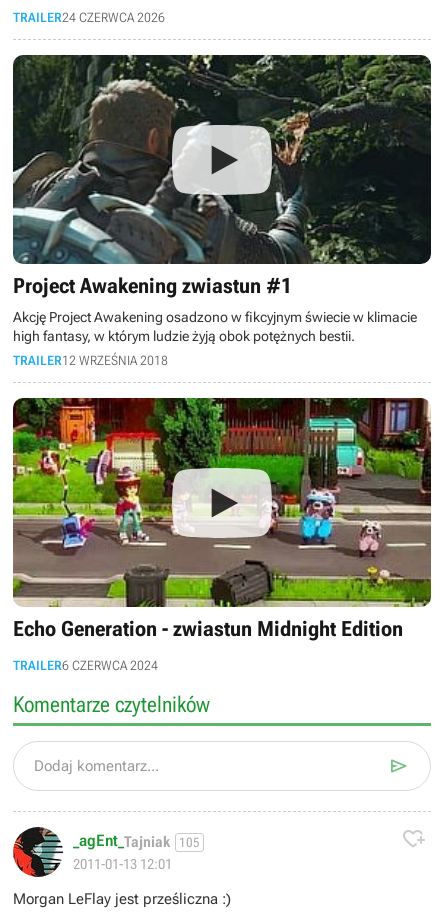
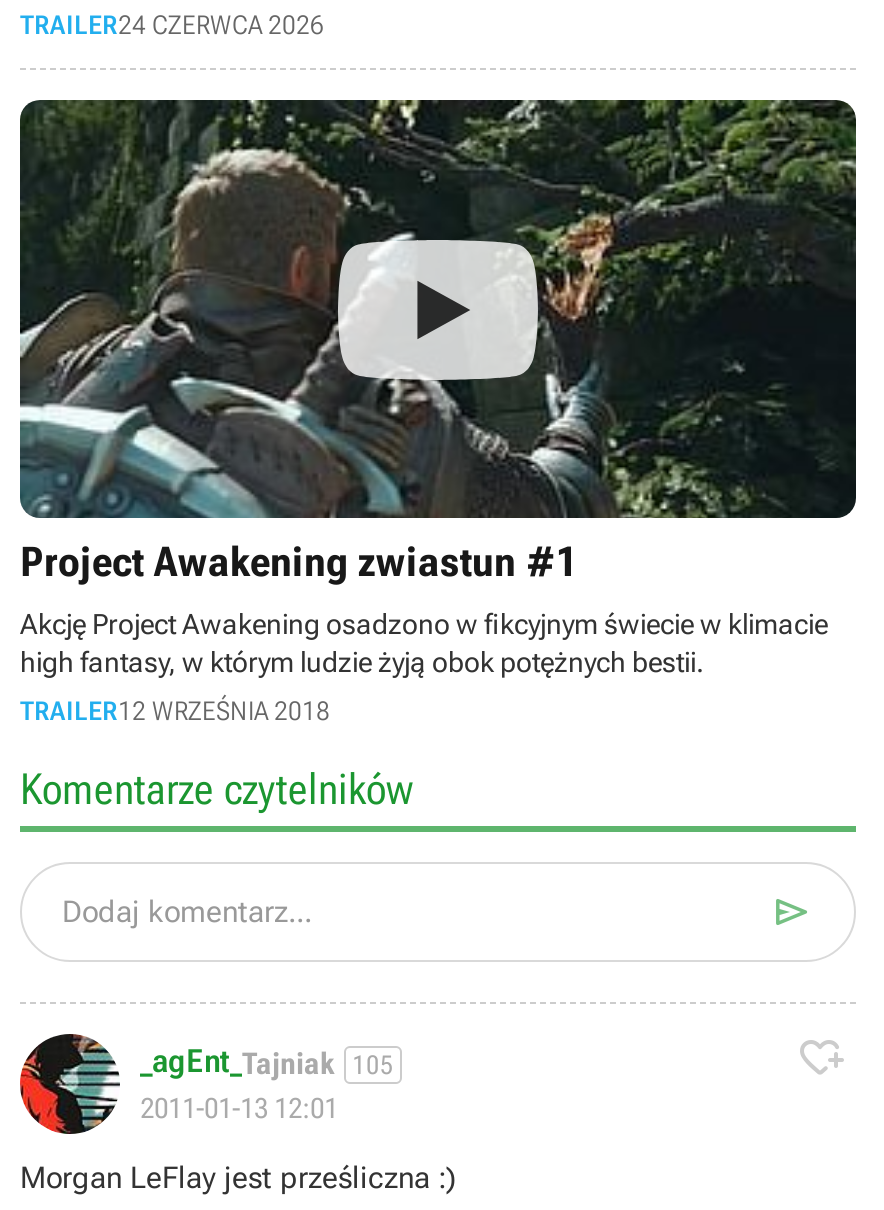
- [image]
- Echo Generation - zwiastun Midnight Edition
- TRAILER6 CZERWCA 2024
